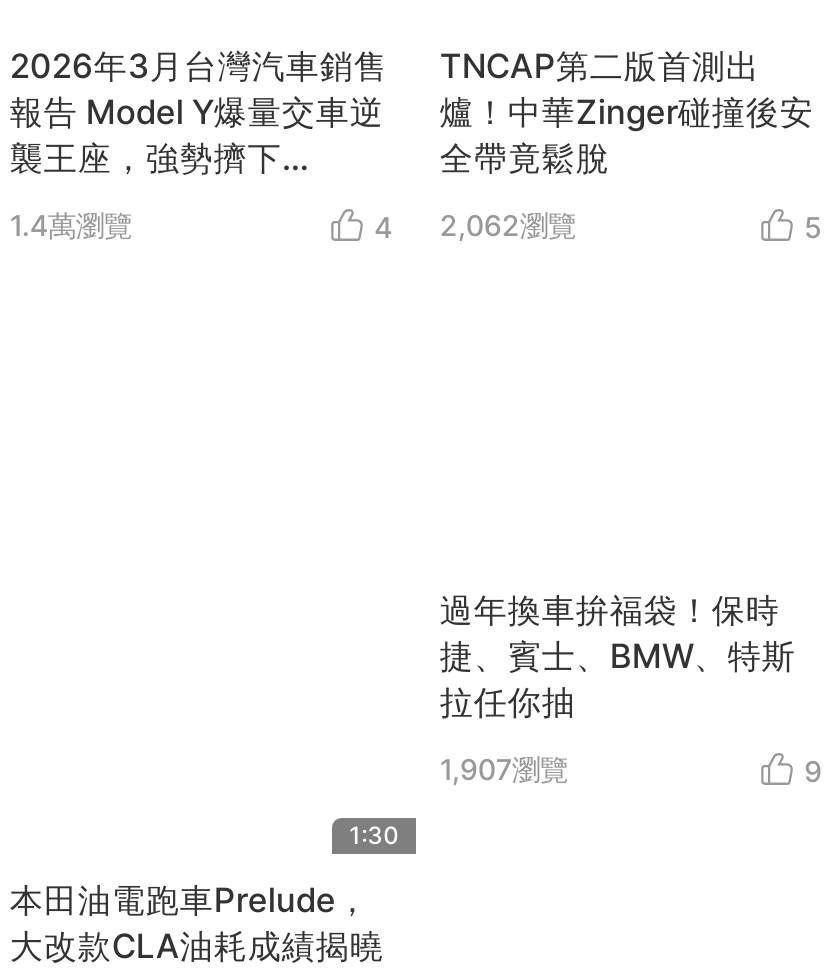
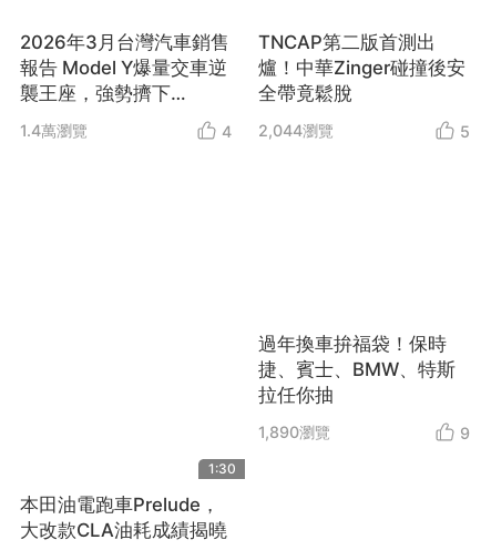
- 4 2,062瀏覽
+ 4 2,044瀏覽

- 1,907瀏覽
+ 1,890瀏覽
